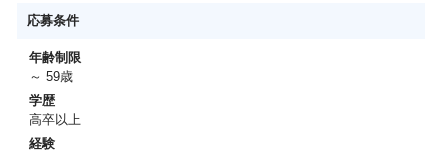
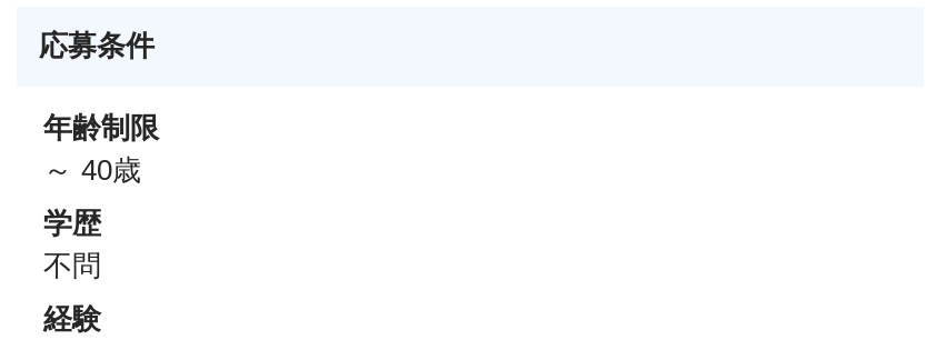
- ～ 59歳
+ ～ 40歳

- 高卒以上
+ 不問
